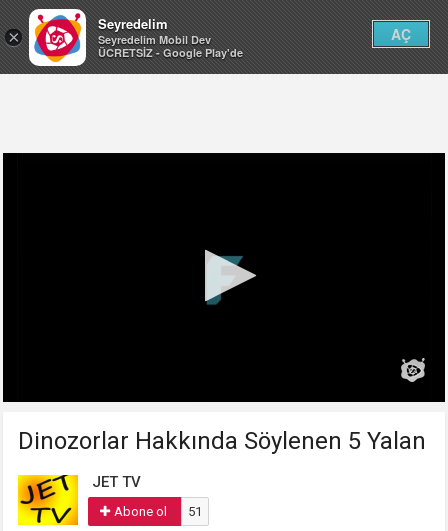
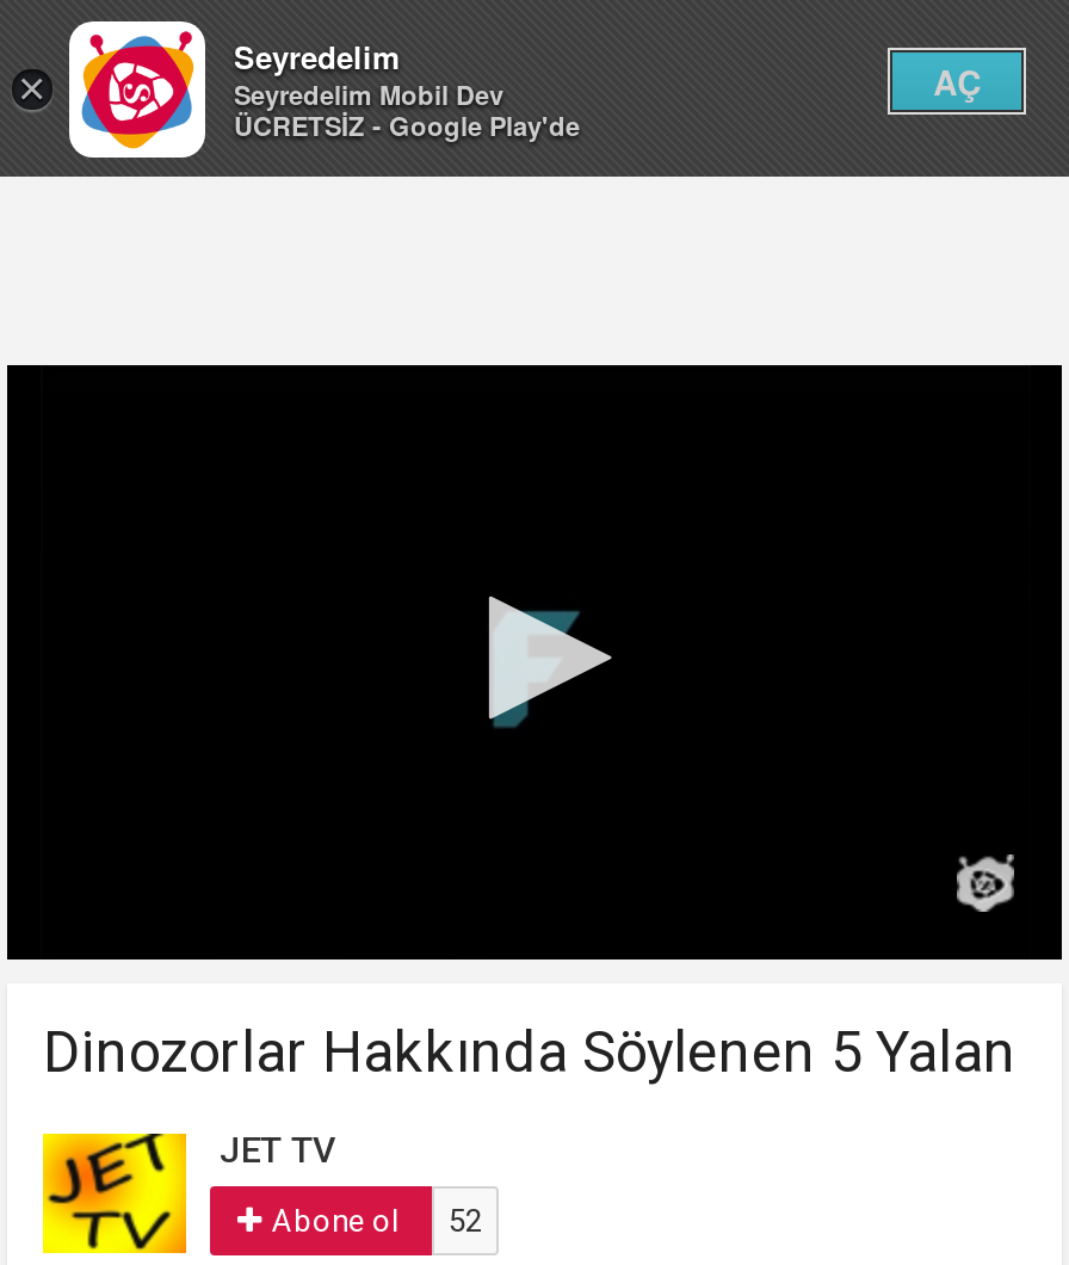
- Abone ol 51
+ Abone ol 52
